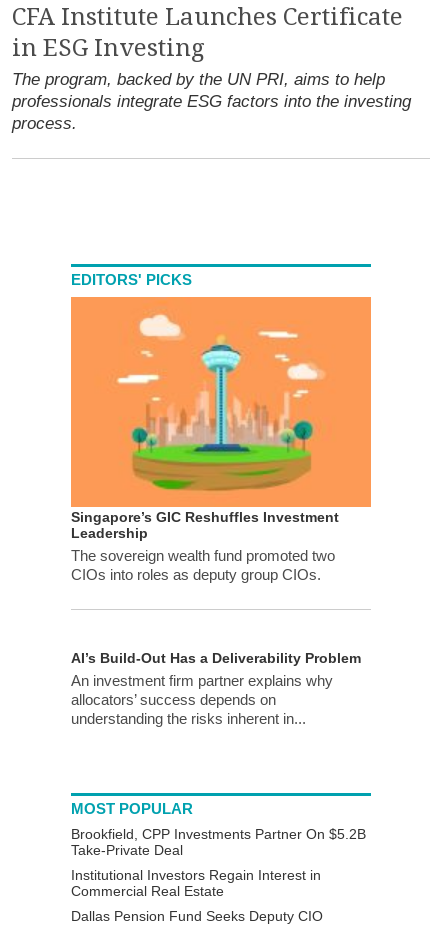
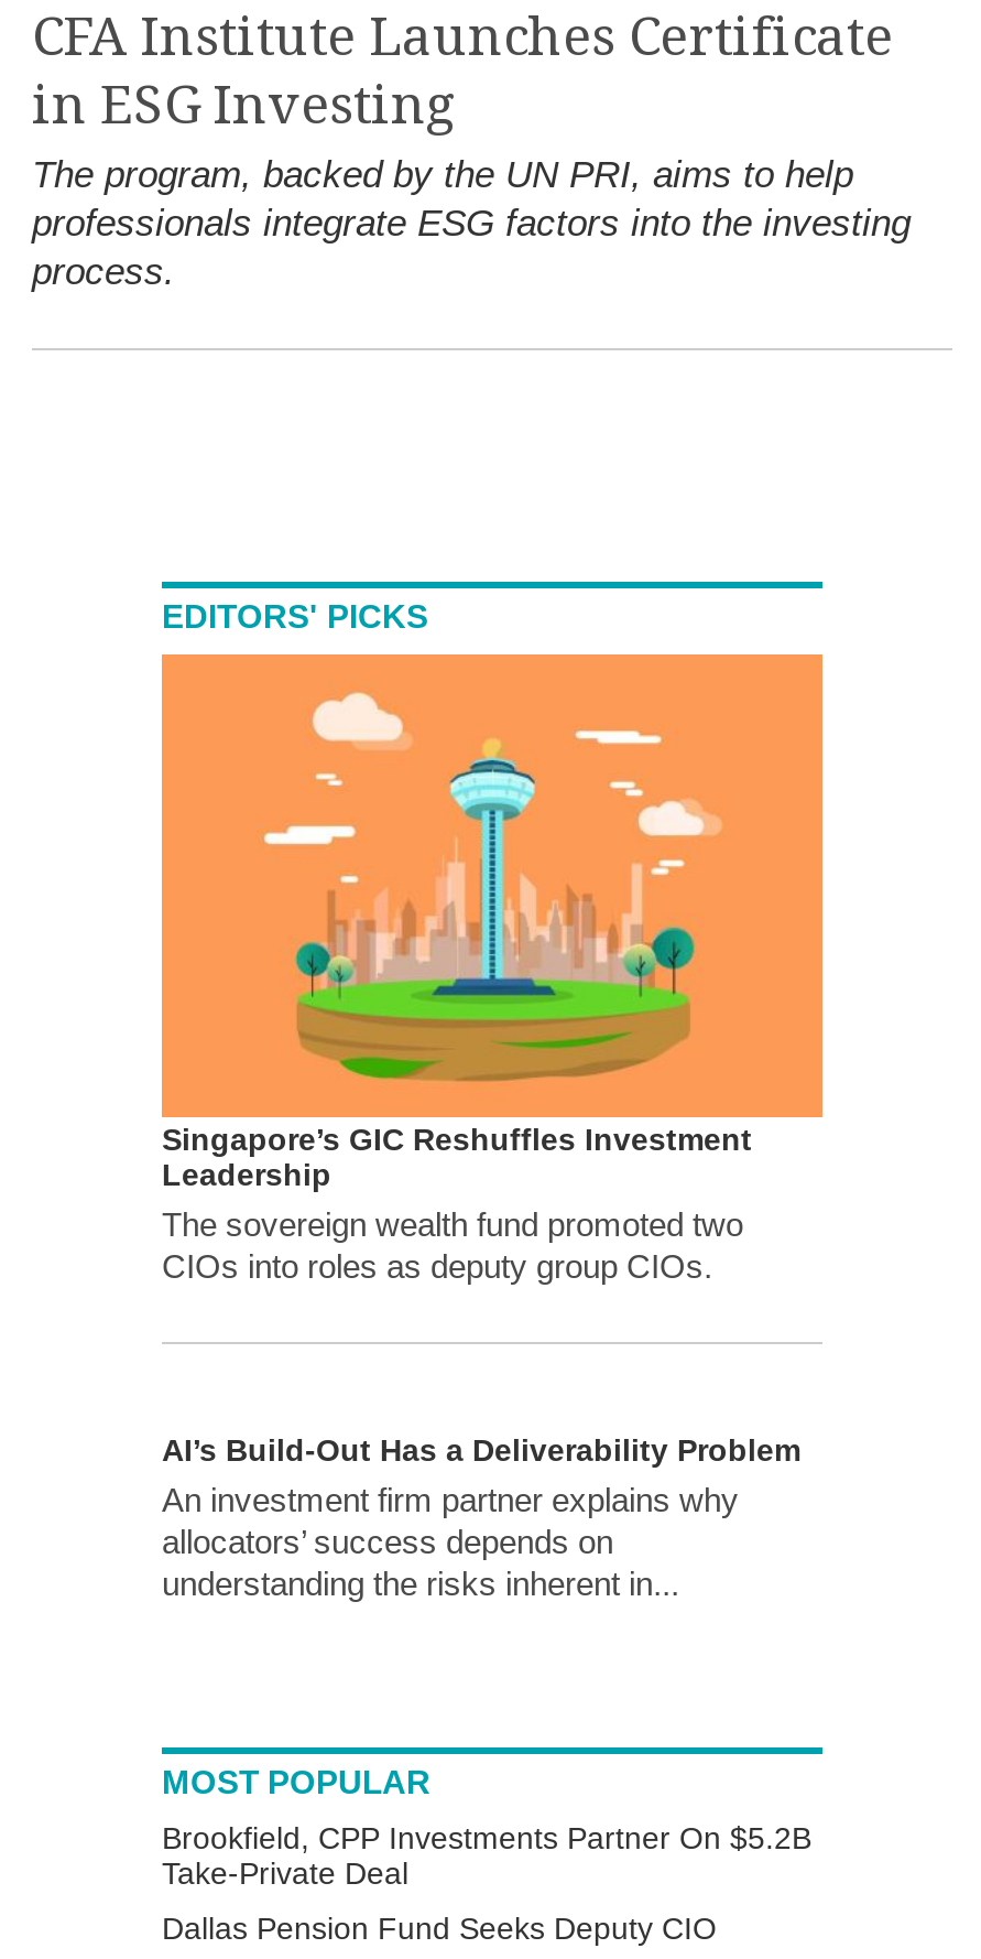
- Institutional Investors Regain Interest in
- Commercial Real Estate
